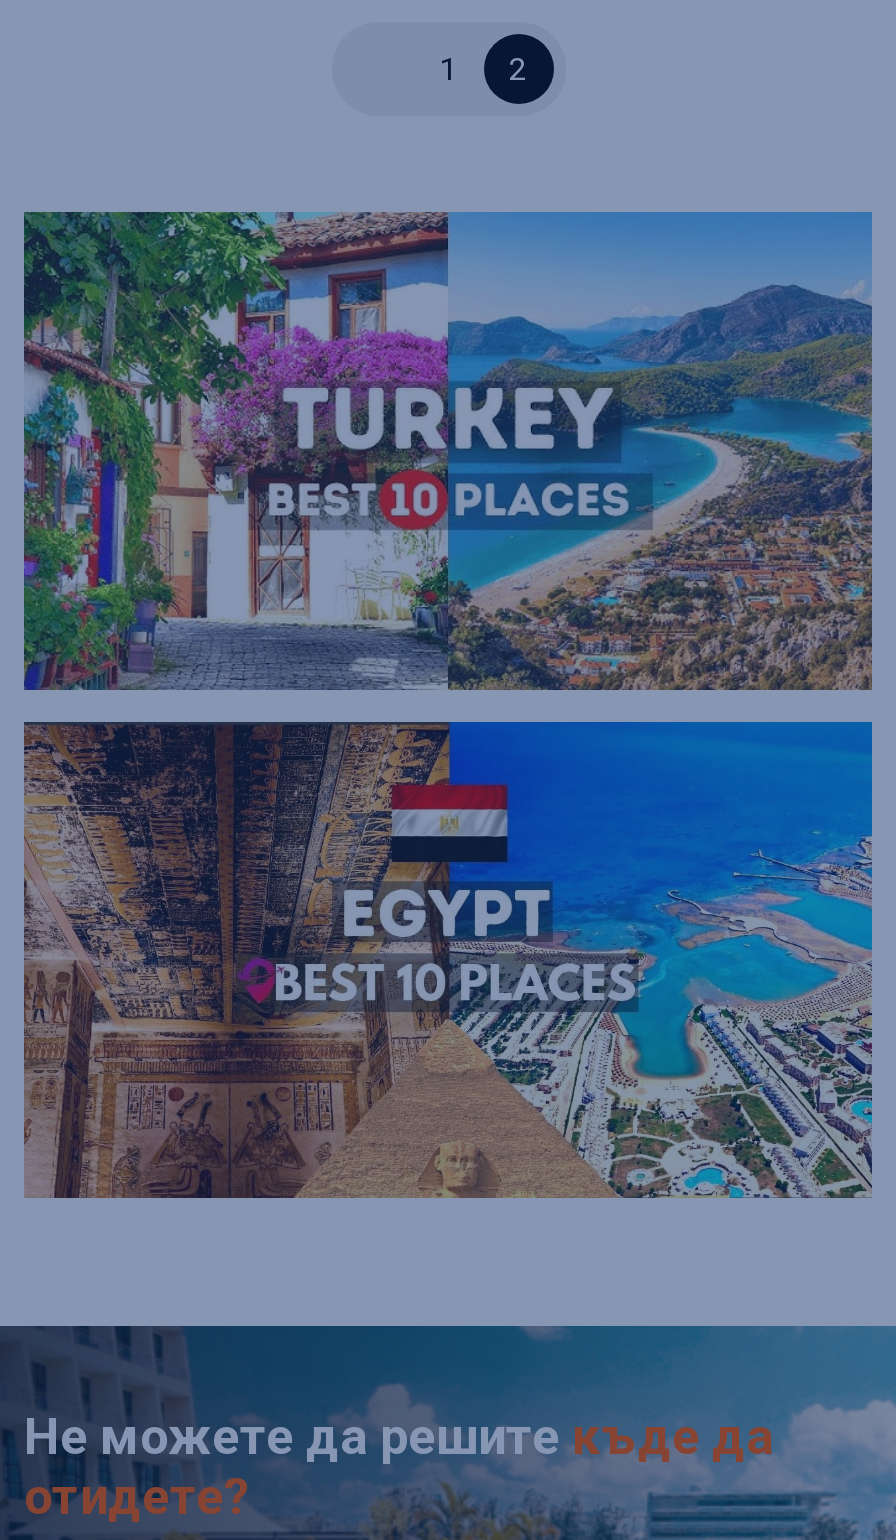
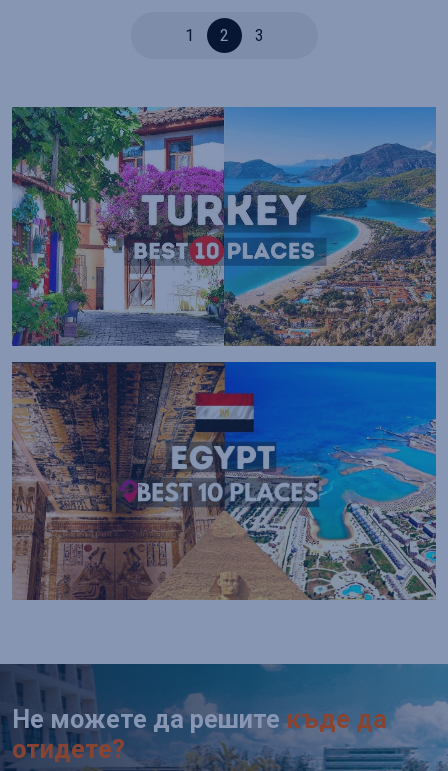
+ 3
